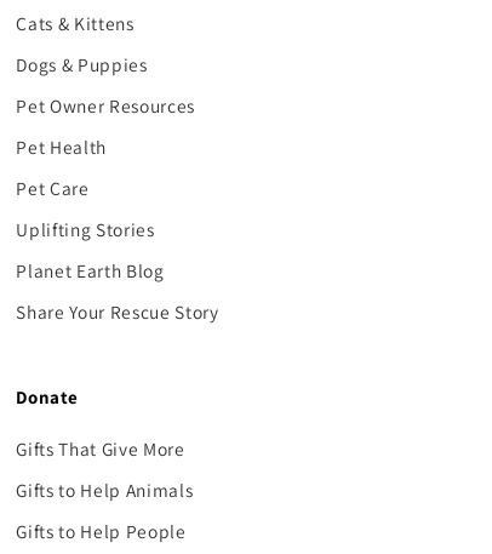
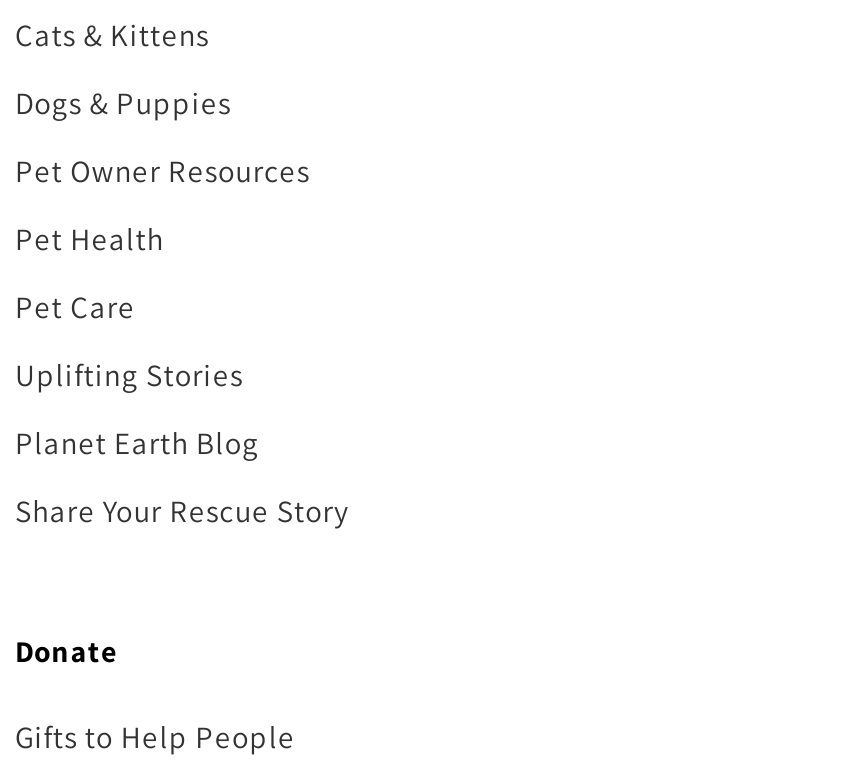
- Gifts That Give More
- Gifts to Help Animals
